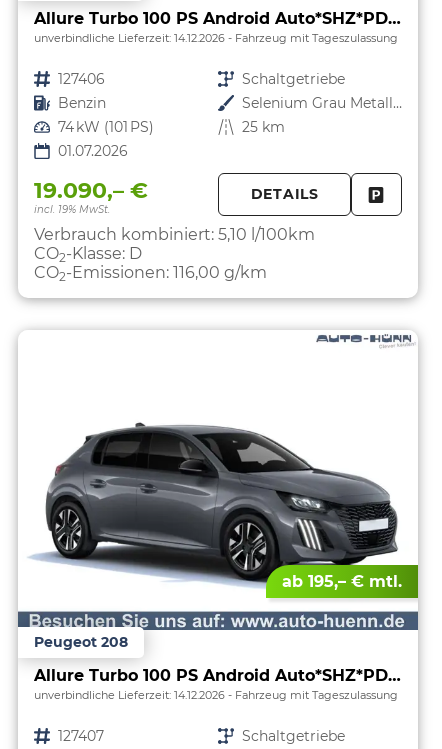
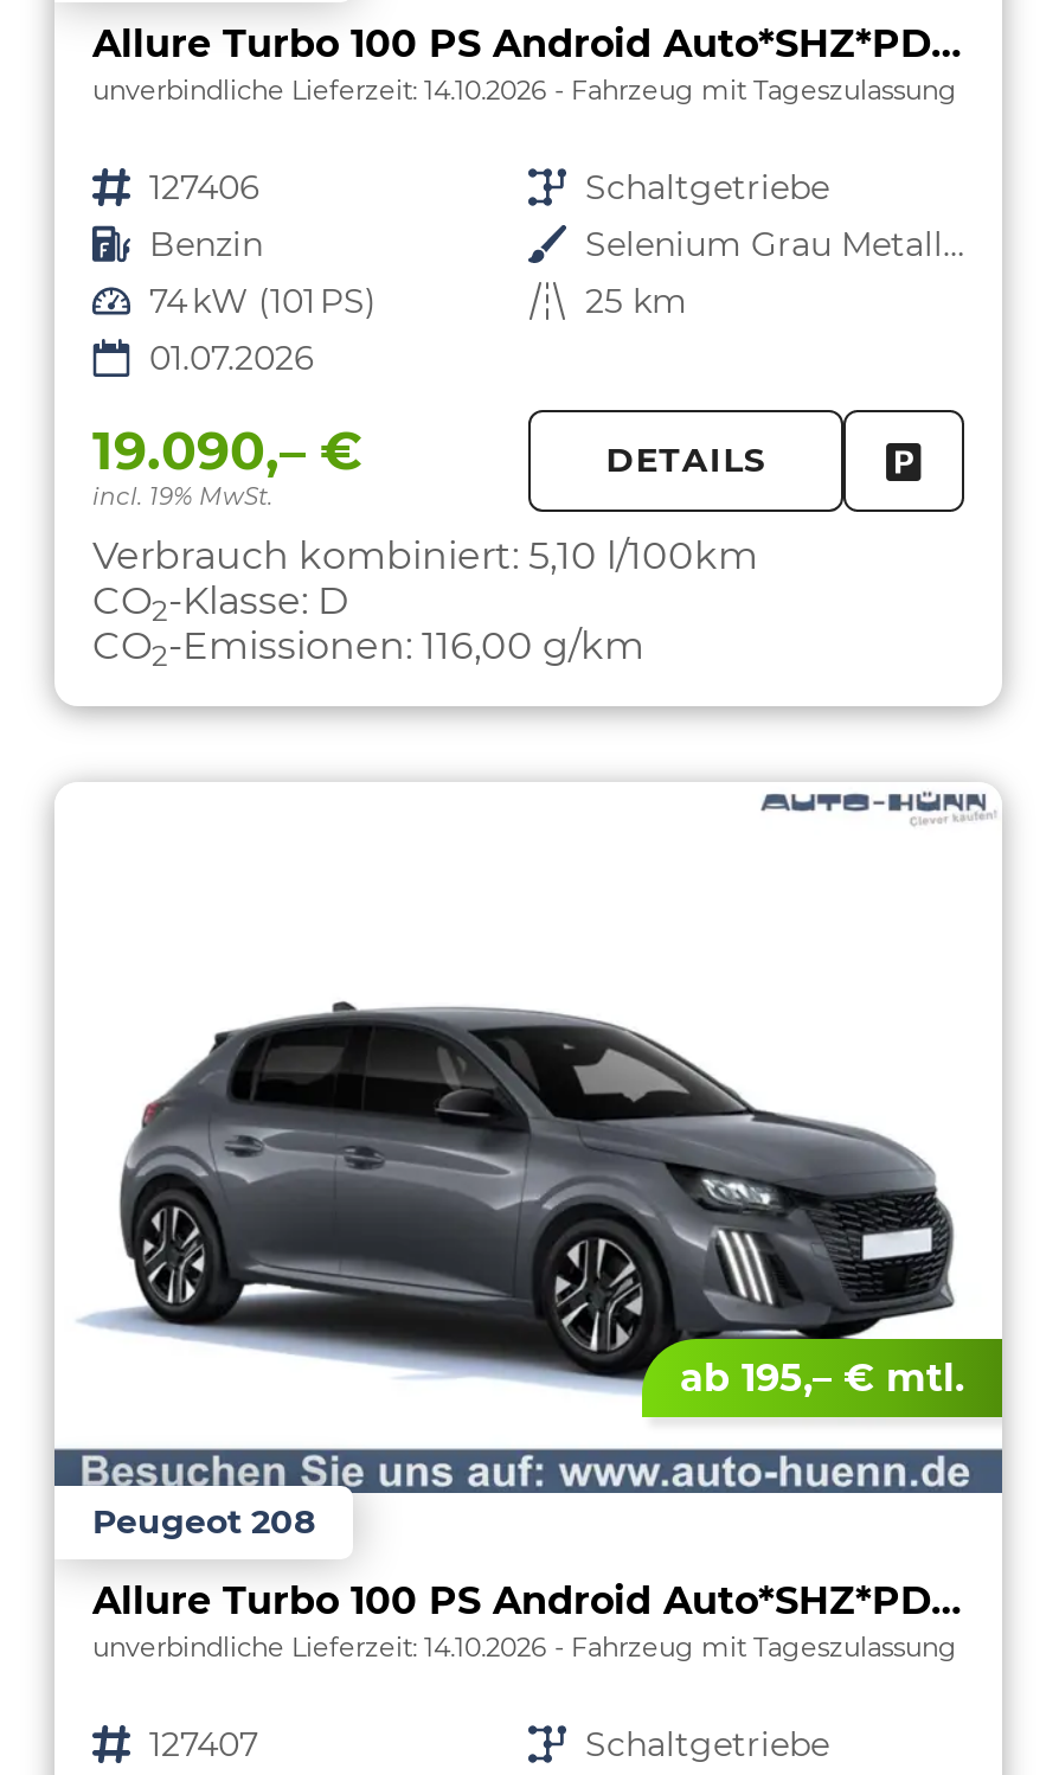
- unverbindliche Lieferzeit: 14.12.2026 Fahrzeug mit Tageszulassung
+ unverbindliche Lieferzeit: 14.10.2026 Fahrzeug mit Tageszulassung

- unverbindliche Lieferzeit: 14.12.2026 Fahrzeug mit Tageszulassung
+ unverbindliche Lieferzeit: 14.10.2026 Fahrzeug mit Tageszulassung
